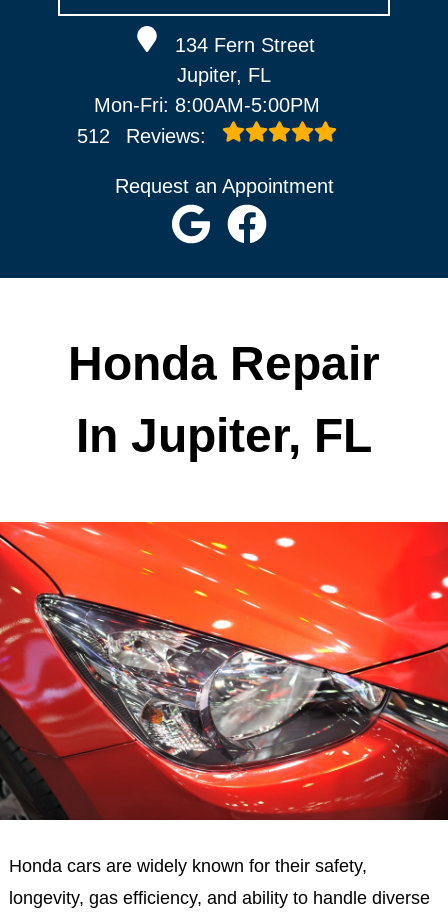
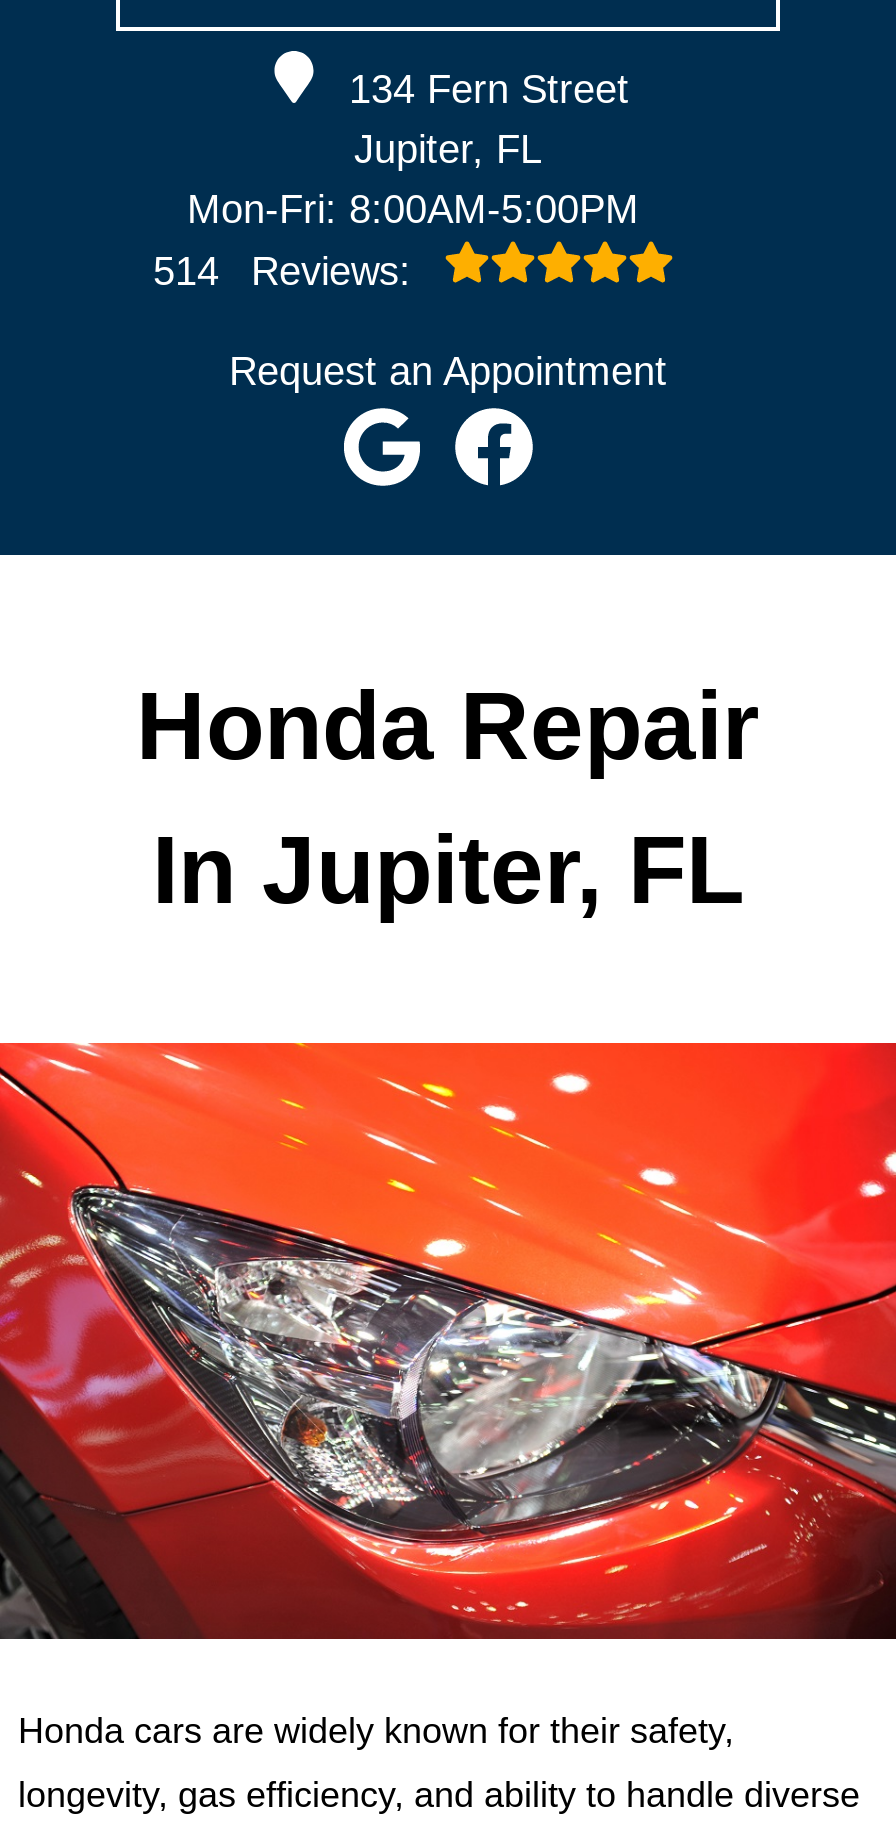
- 512 Reviews:
+ 514 Reviews:
